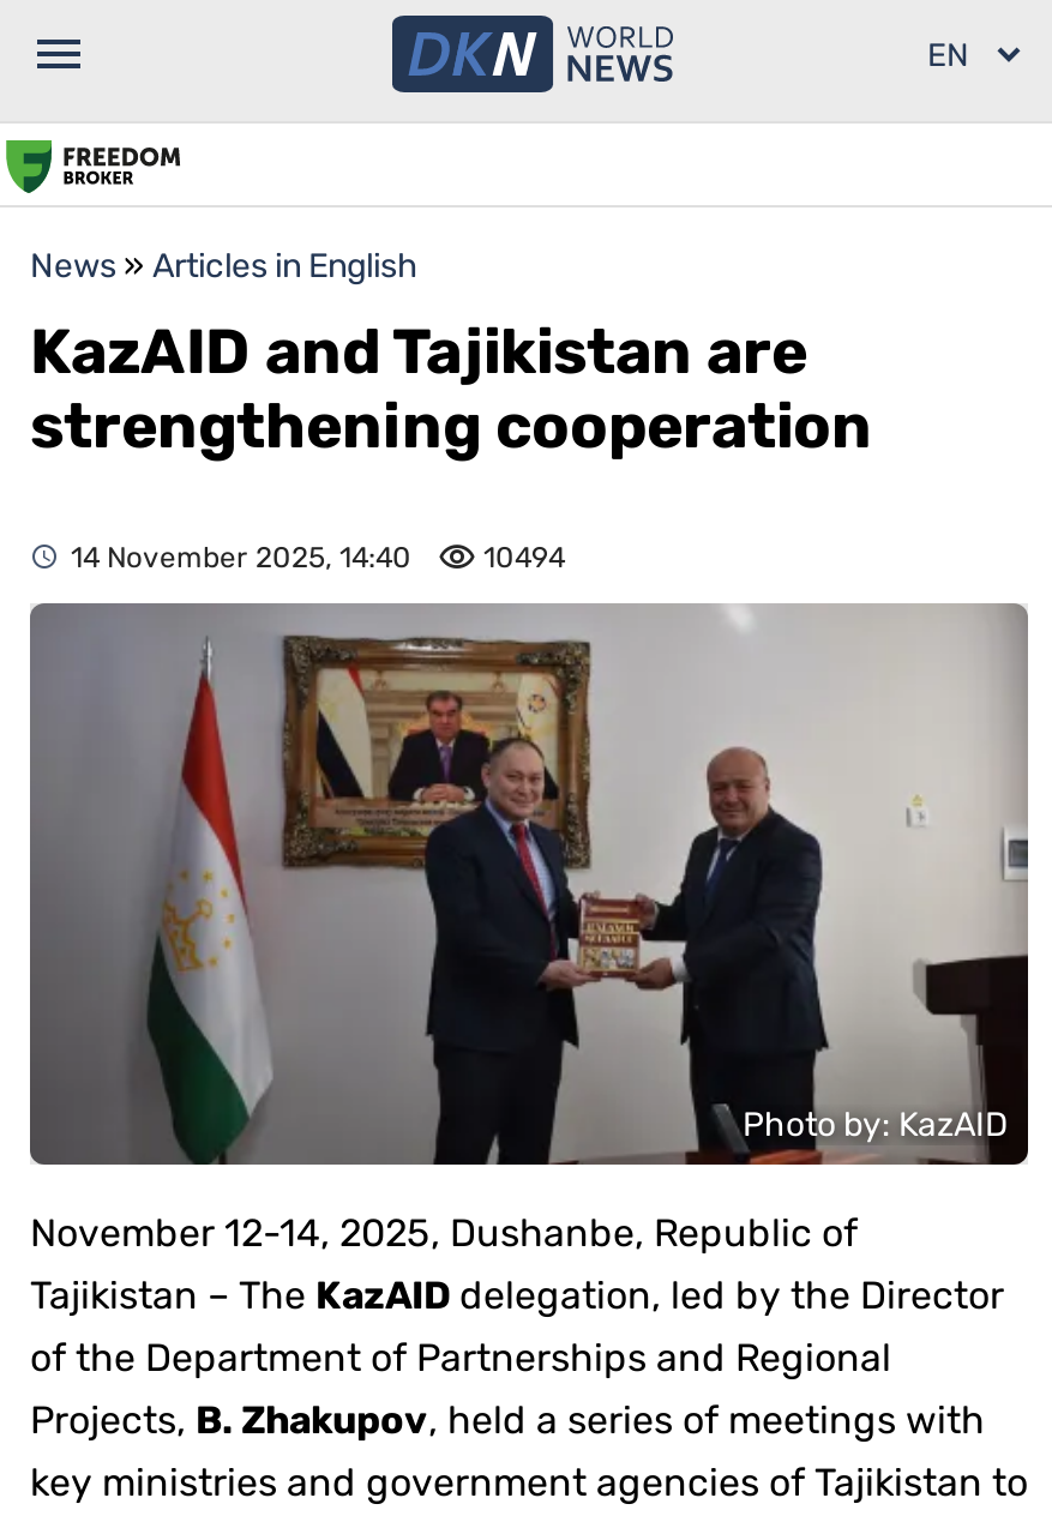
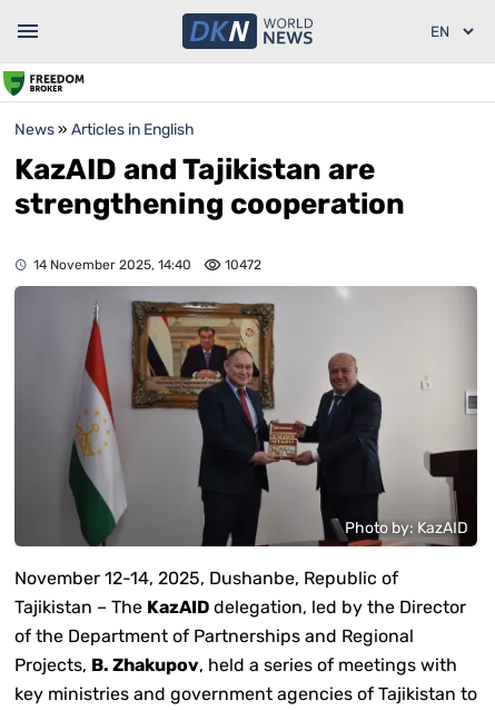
- 10494
+ 10472
